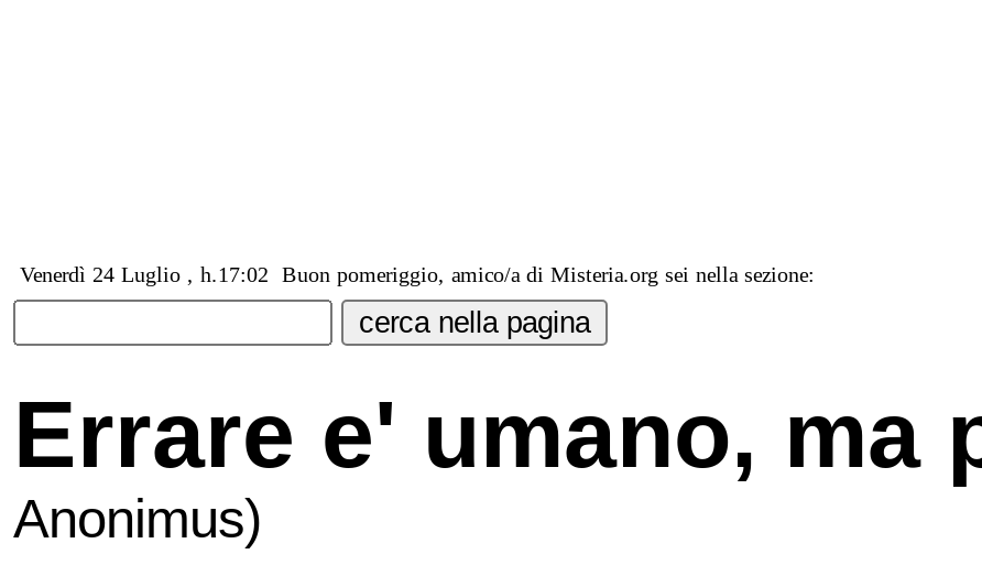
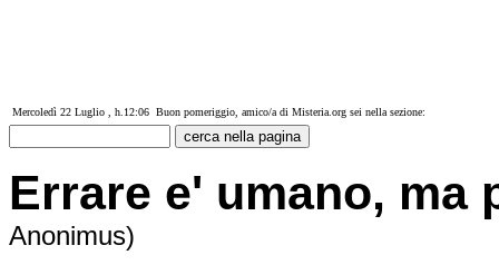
- Venerdì 24 Luglio , h.17:02 Buon pomeriggio, amico/a di Misteria.org sei nella sezione:
+ Mercoledì 22 Luglio , h.12:06 Buon pomeriggio, amico/a di Misteria.org sei nella sezione:
